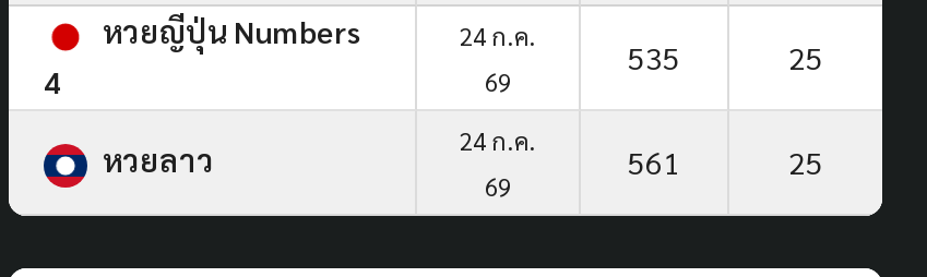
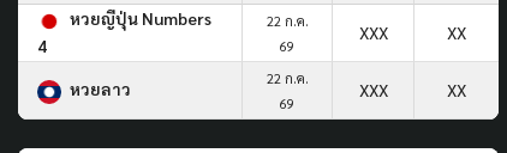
- 24 ก.ค.
+ 22 ก.ค.

- 535
- 25
+ XXX
+ XX

- 24 ก.ค.
+ 22 ก.ค.

- 561
- 25
+ XXX
+ XX
